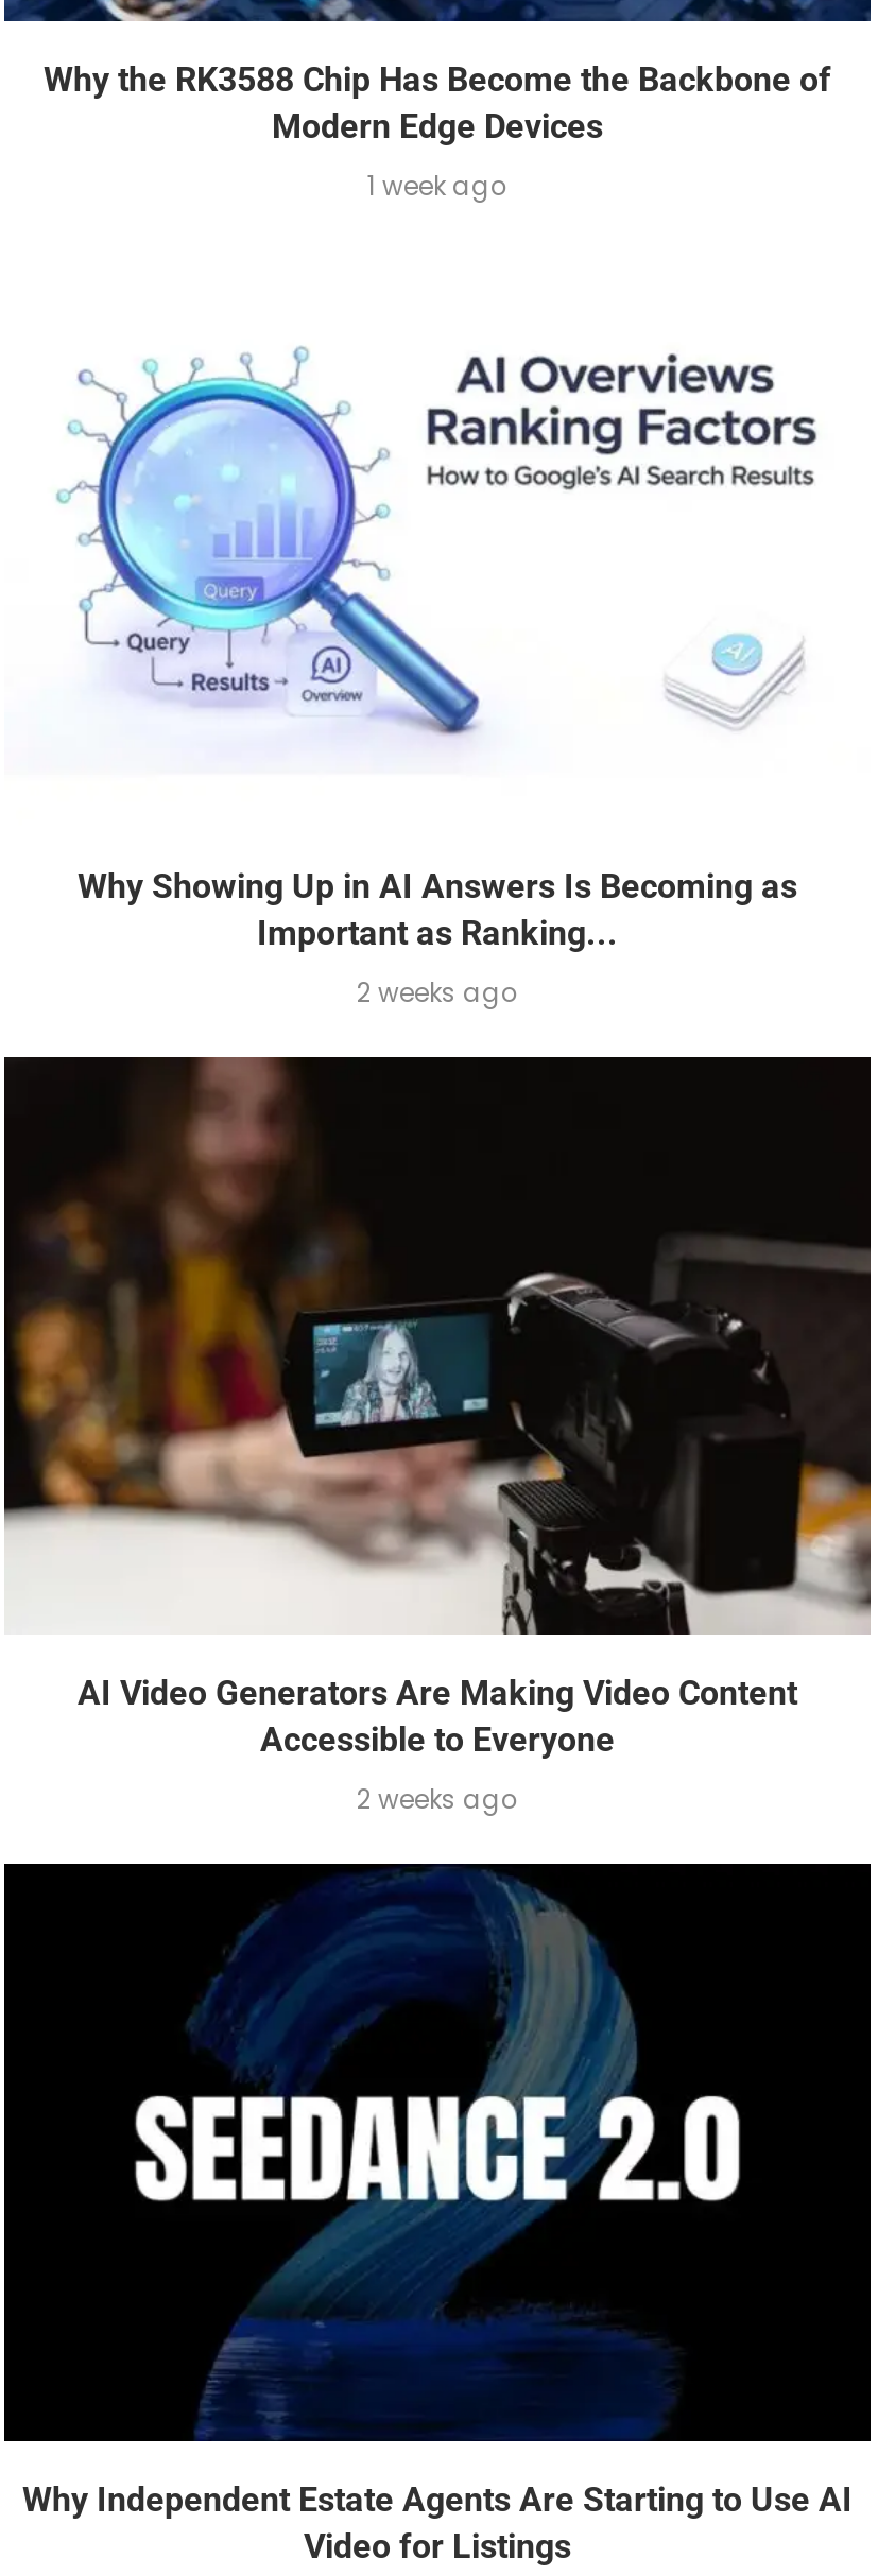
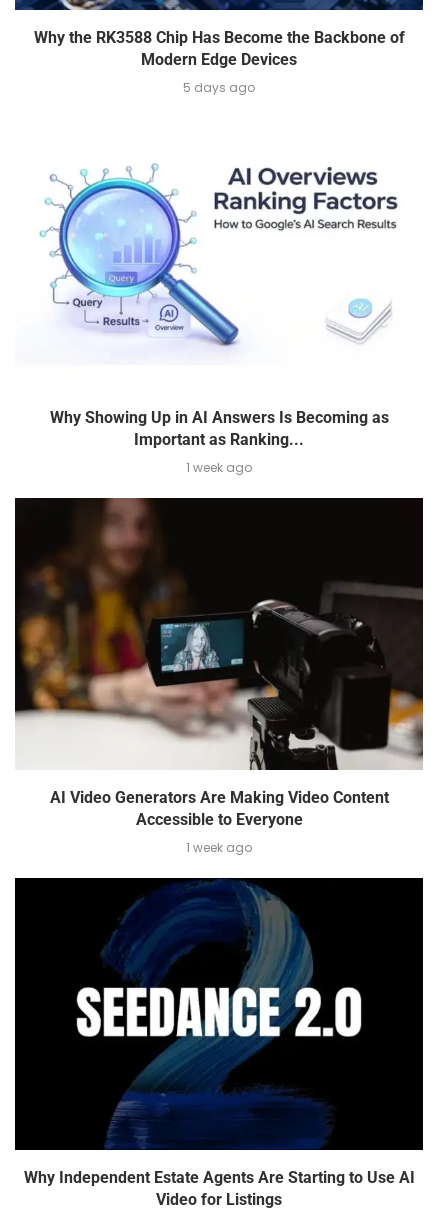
- 1 week ago
+ 5 days ago

- 2 weeks ago
+ 1 week ago

- 2 weeks ago
+ 1 week ago
